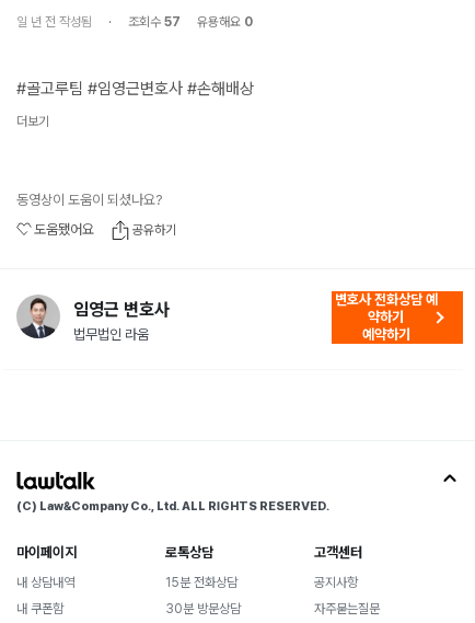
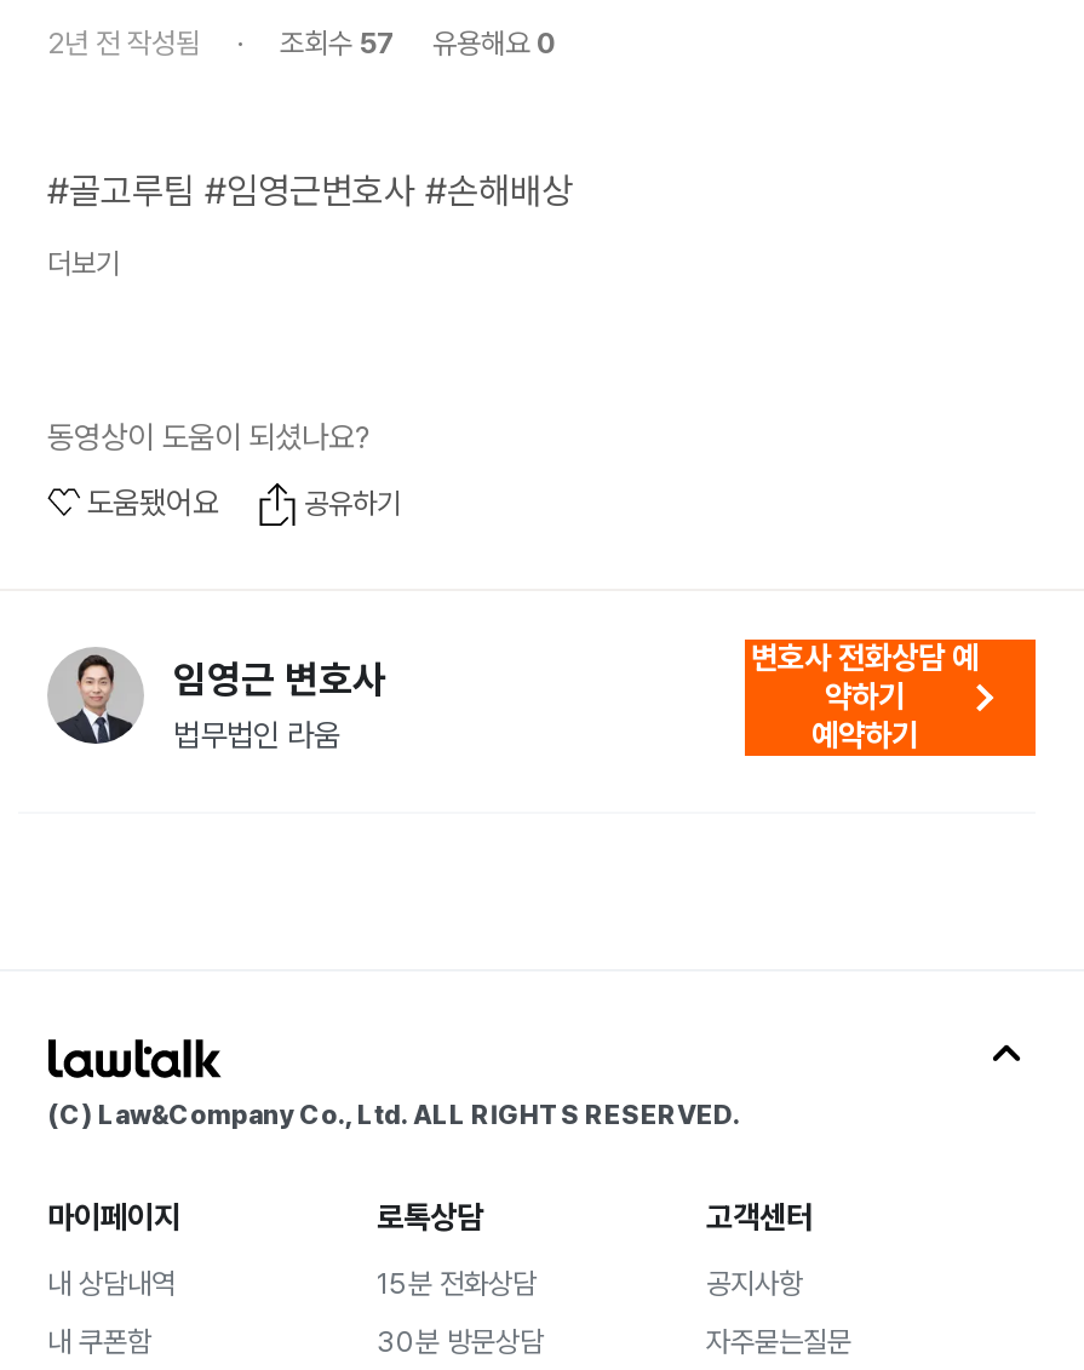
- 일 년 전 작성됨
+ 2년 전 작성됨
